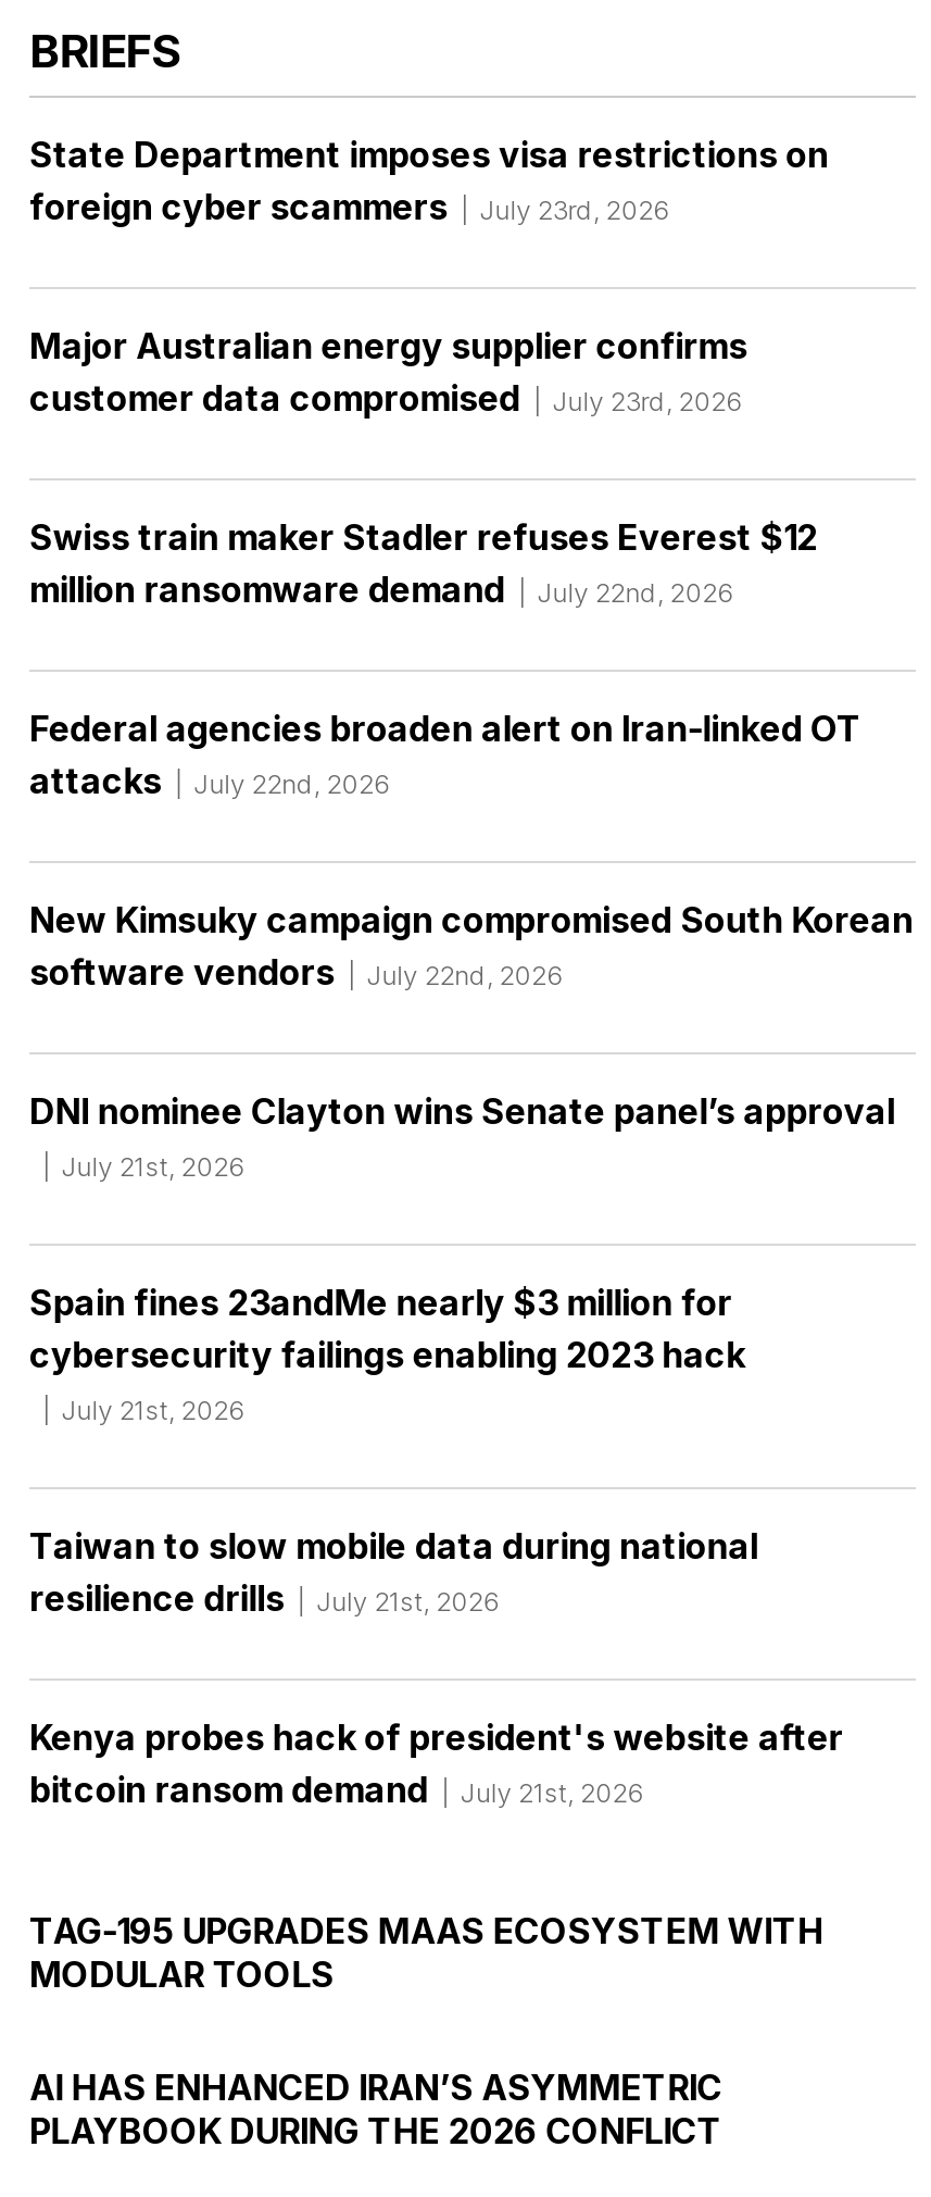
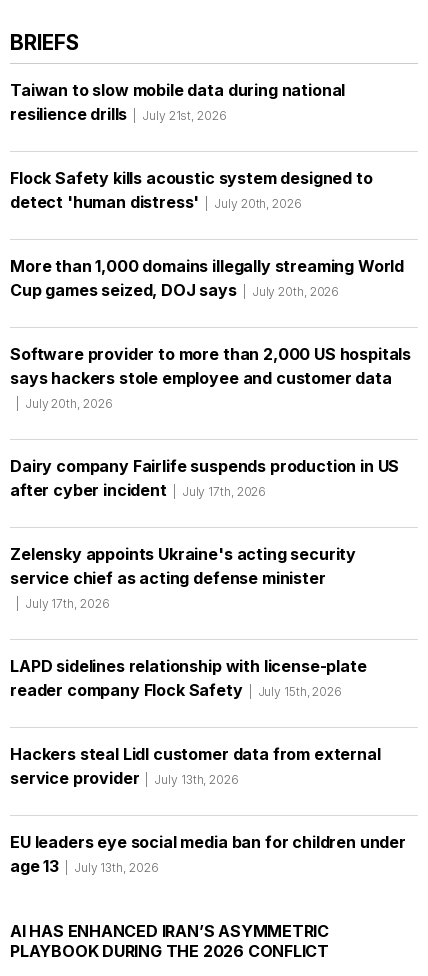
- State Department imposes visa restrictions on
- foreign cyber scammers
- July 23rd, 2026
- Major Australian energy supplier confirms
- customer data compromised
- July 23rd, 2026
- Swiss train maker Stadler refuses Everest $12
- million ransomware demand
- July 22nd, 2026
- Federal agencies broaden alert on Iran-linked OT
- attacks
- July 22nd, 2026
- New Kimsuky campaign compromised South Korean
- software vendors
- July 22nd, 2026
- DNI nominee Clayton wins Senate panel’s approval
- July 21st, 2026
- Spain fines 23andMe nearly $3 million for
- cybersecurity failings enabling 2023 hack
- July 21st, 2026

moved up: Taiwan to slow mobile data during national | resilience drills | July 21st, 2026

- Kenya probes hack of president's website after
- bitcoin ransom demand
- July 21st, 2026
- TAG-195 UPGRADES MAAS ECOSYSTEM WITH
- MODULAR TOOLS
+ Flock Safety kills acoustic system designed to
+ detect 'human distress'
+ July 20th, 2026
+ More than 1,000 domains illegally streaming World
+ Cup games seized, DOJ says
+ July 20th, 2026
+ Software provider to more than 2,000 US hospitals
+ says hackers stole employee and customer data
+ July 20th, 2026
+ Dairy company Fairlife suspends production in US
+ after cyber incident
+ July 17th, 2026
+ Zelensky appoints Ukraine's acting security
+ service chief as acting defense minister
+ July 17th, 2026
+ LAPD sidelines relationship with license-plate
+ reader company Flock Safety
+ July 15th, 2026
+ Hackers steal Lidl customer data from external
+ service provider
+ July 13th, 2026
+ EU leaders eye social media ban for children under
+ age 13
+ July 13th, 2026
